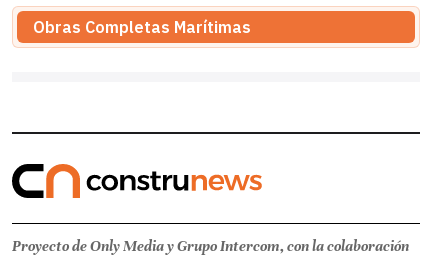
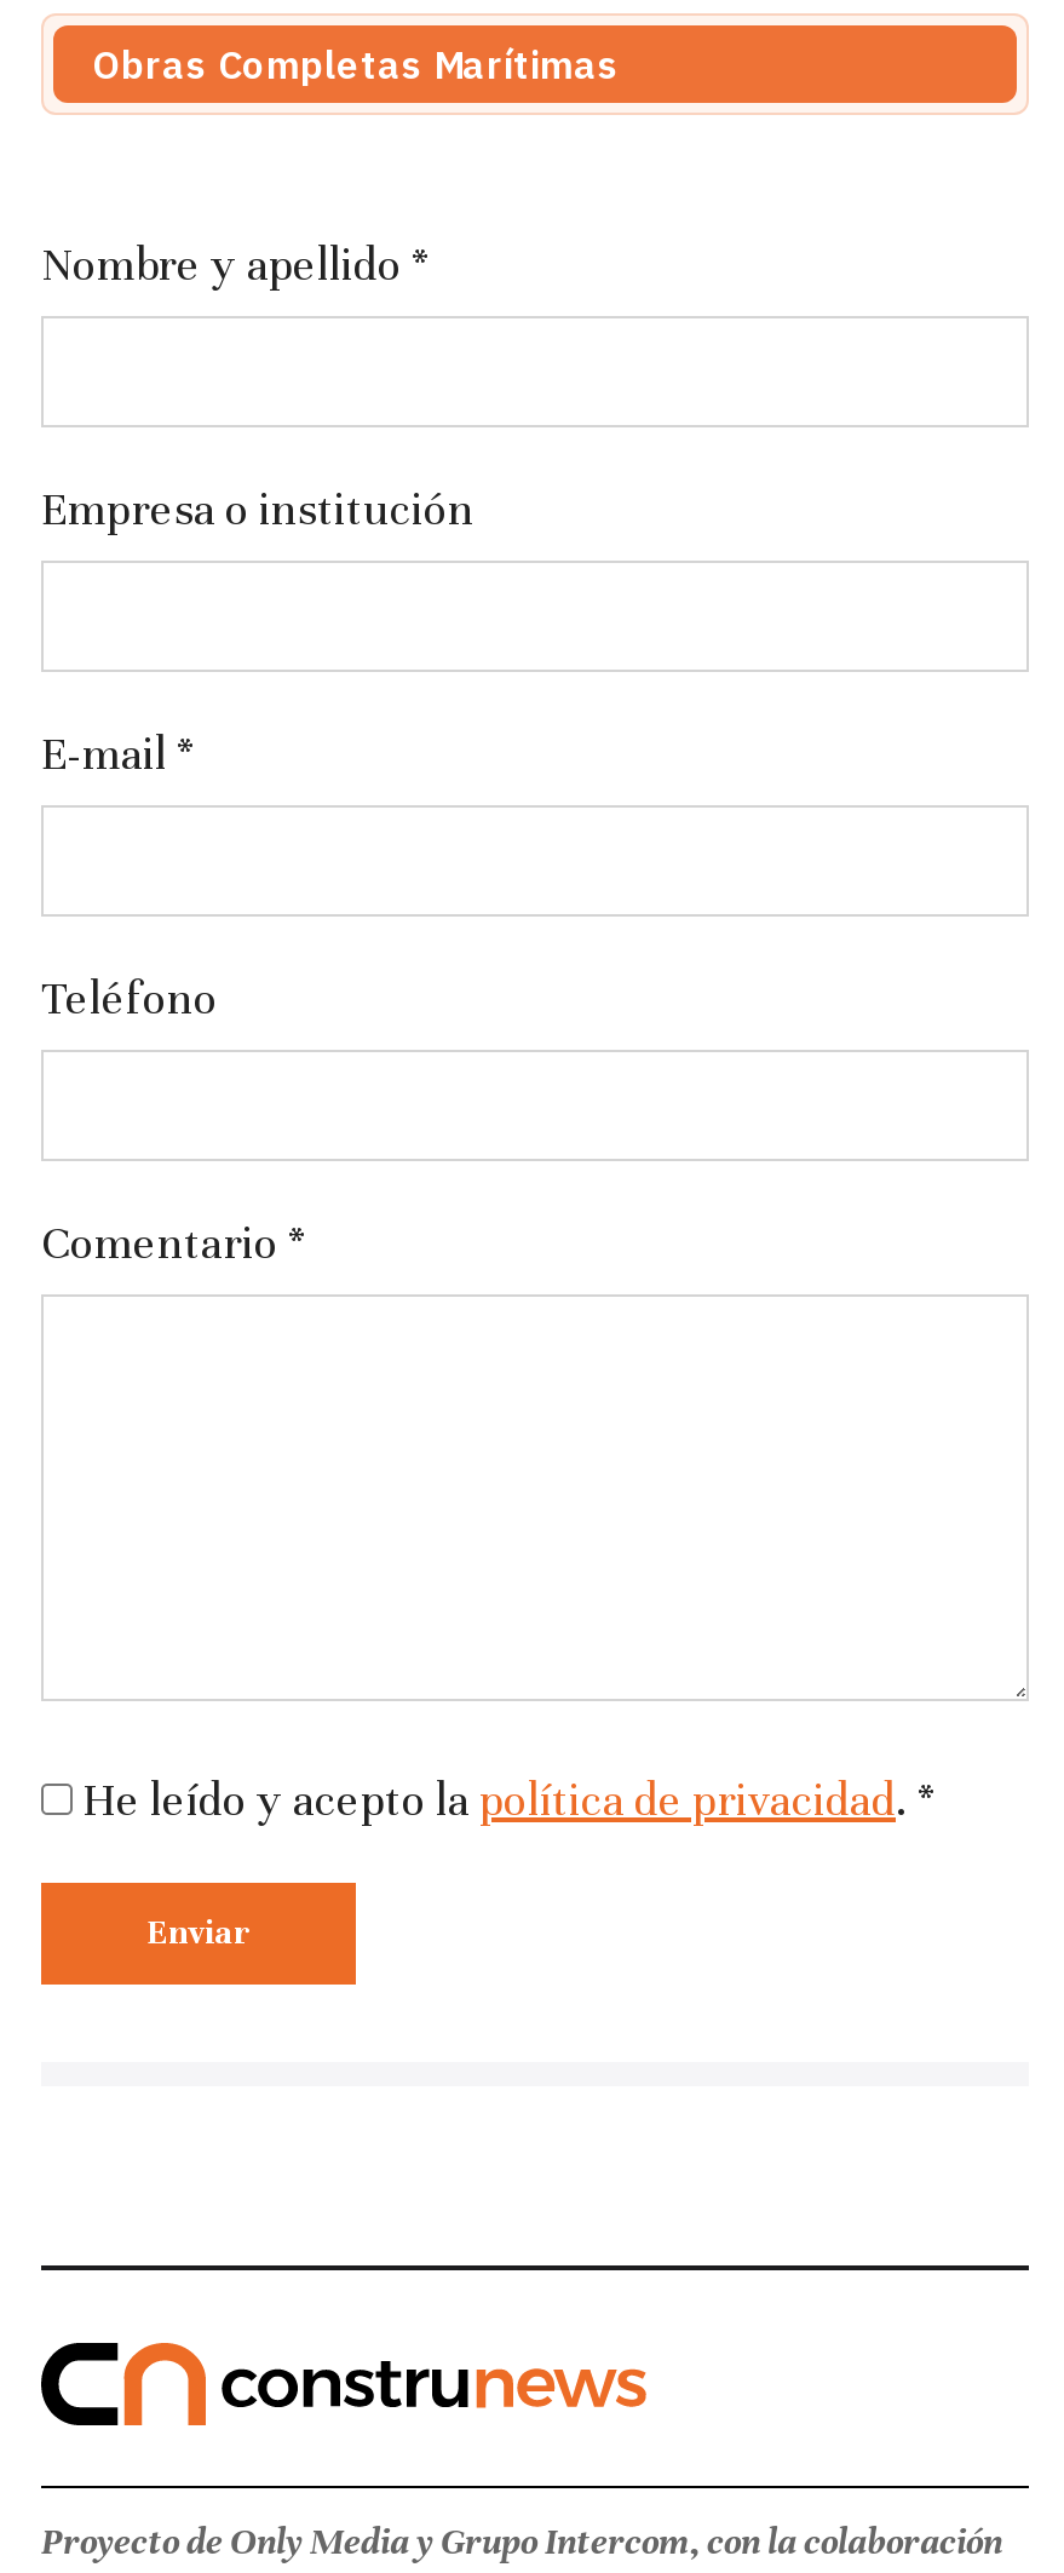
+ Nombre y apellido *

+ Empresa o institución

+ E-mail *

+ Teléfono

+ Comentario *

+ He leído y acepto la política de privacidad. *
+ Enviar
